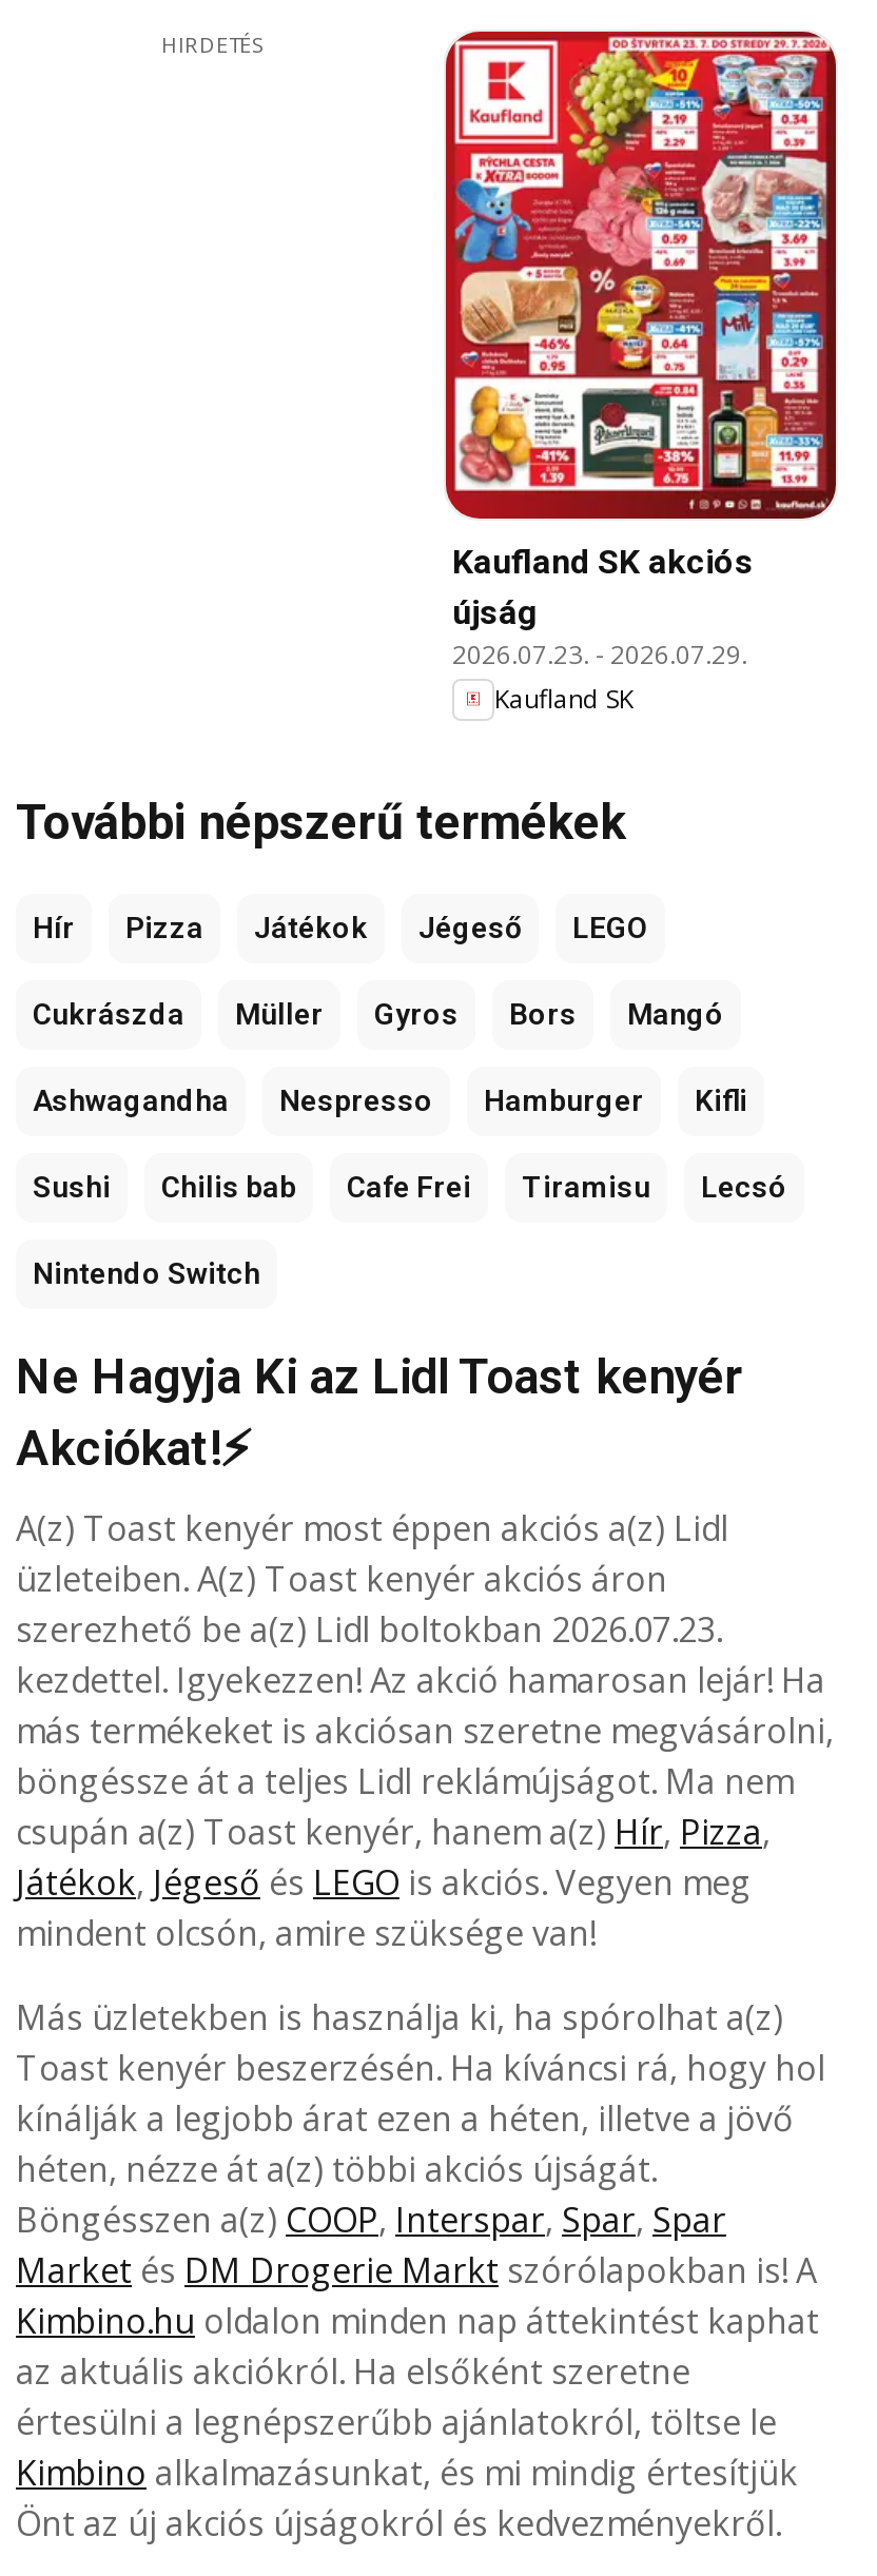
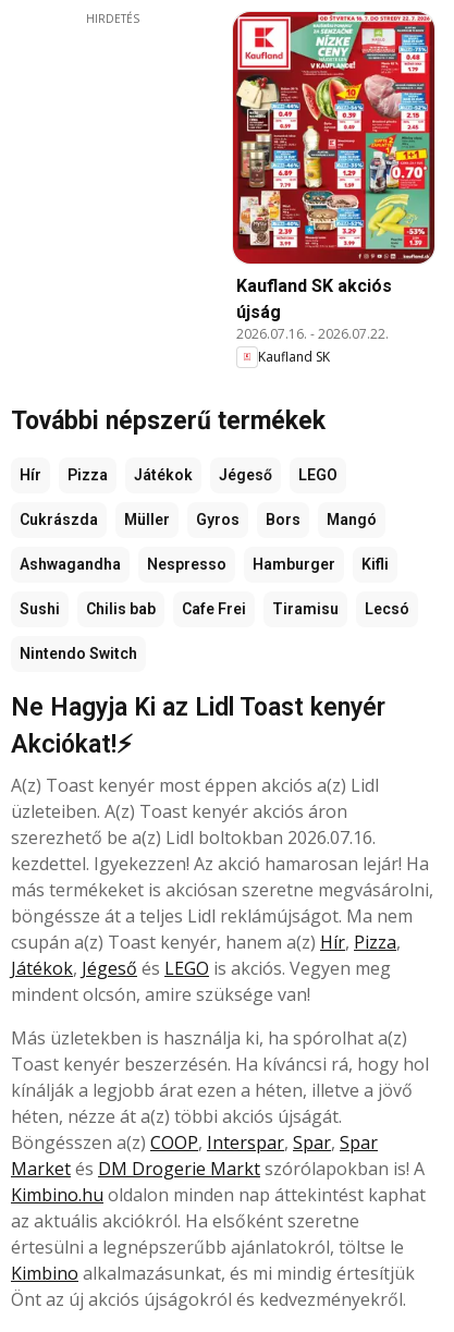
- [image]
+ [image]

- 2026.07.23. - 2026.07.29.
+ 2026.07.16. - 2026.07.22.

- szerezhető be a(z) Lidl boltokban 2026.07.23.
+ szerezhető be a(z) Lidl boltokban 2026.07.16.
